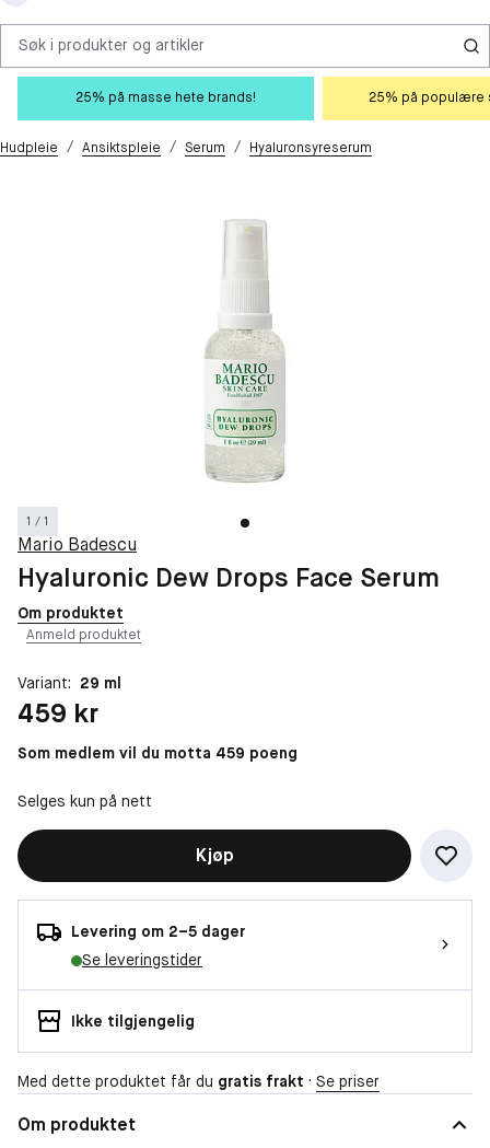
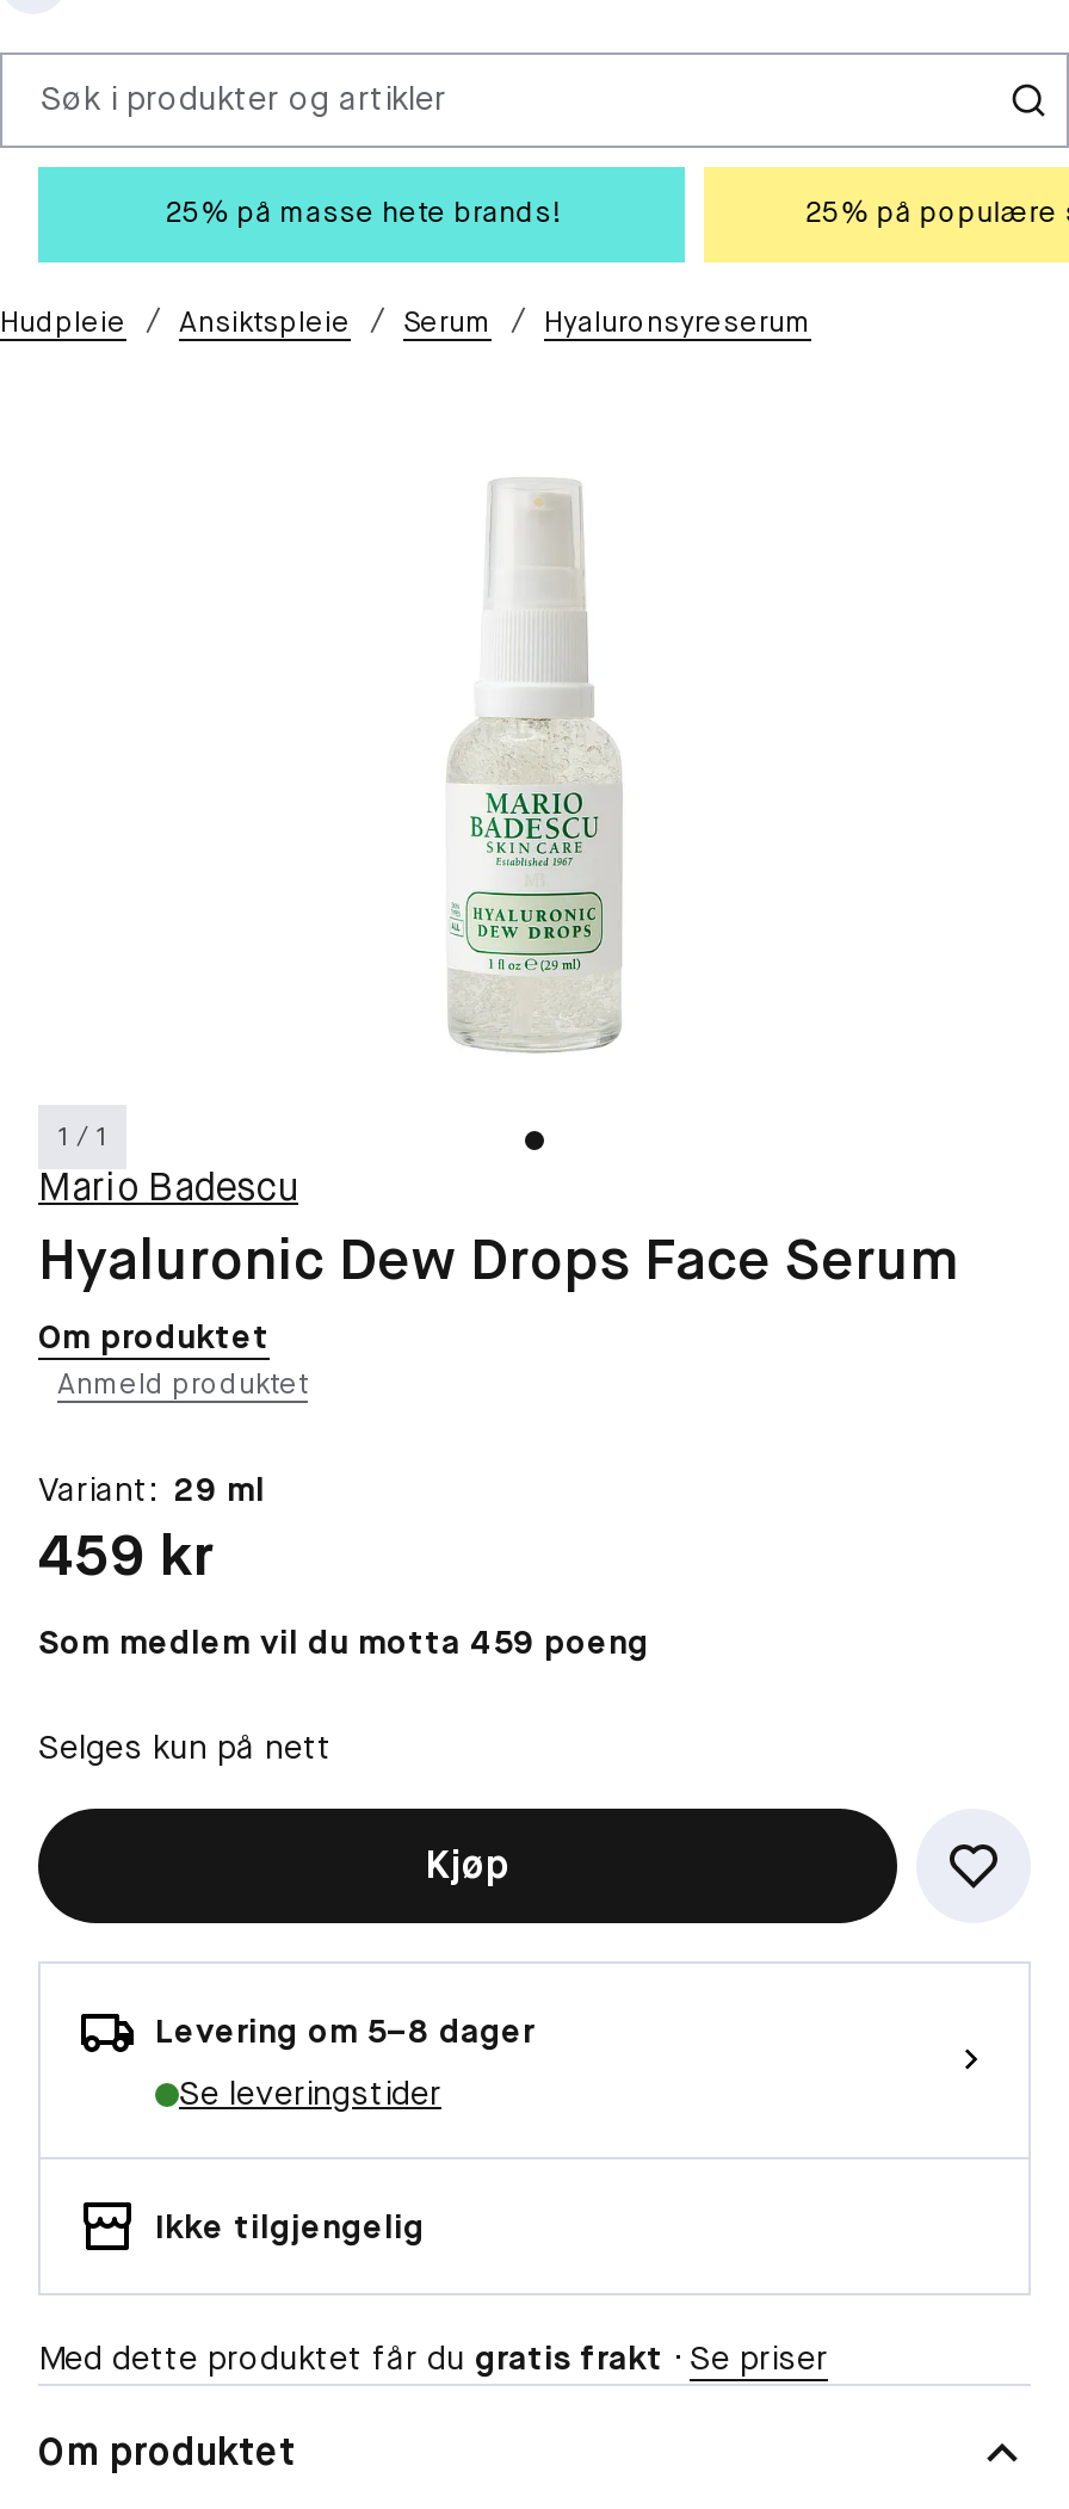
- Levering om 2–5 dager
+ Levering om 5–8 dager
